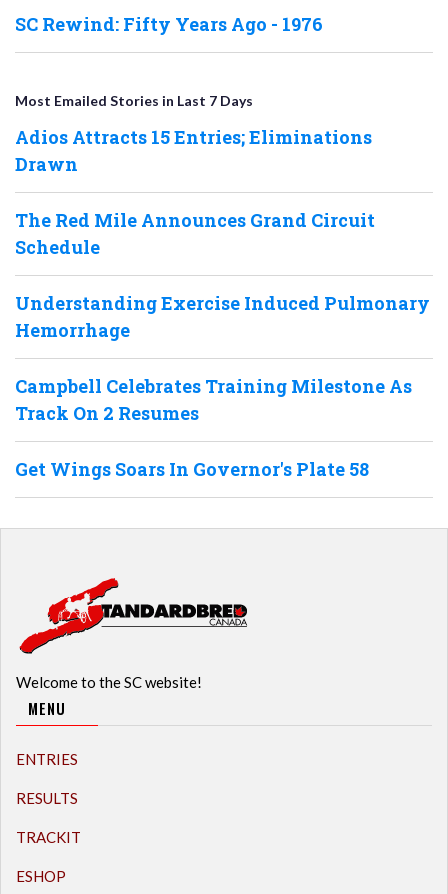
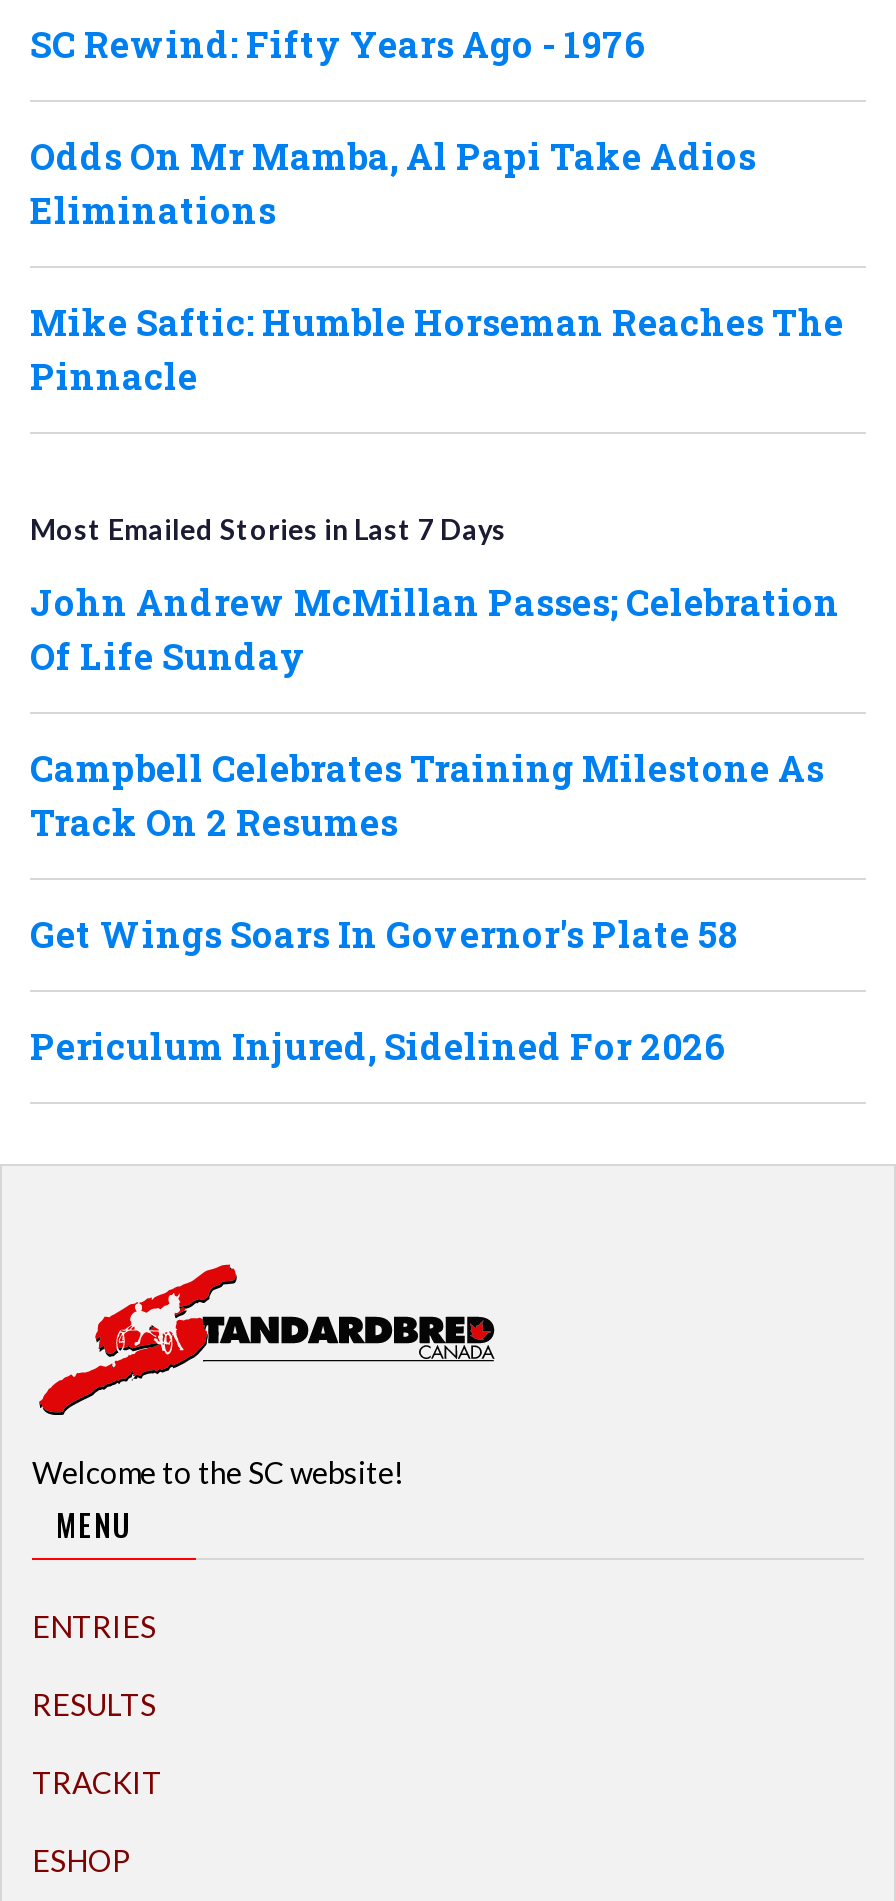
+ Odds On Mr Mamba, Al Papi Take Adios
+ Eliminations
+ Mike Saftic: Humble Horseman Reaches The
+ Pinnacle

moved down: Most Emailed Stories in Last 7 Days

- Adios Attracts 15 Entries; Eliminations
- Drawn
- The Red Mile Announces Grand Circuit
- Schedule
- Understanding Exercise Induced Pulmonary
- Hemorrhage
+ John Andrew McMillan Passes; Celebration
+ Of Life Sunday

+ Periculum Injured, Sidelined For 2026
